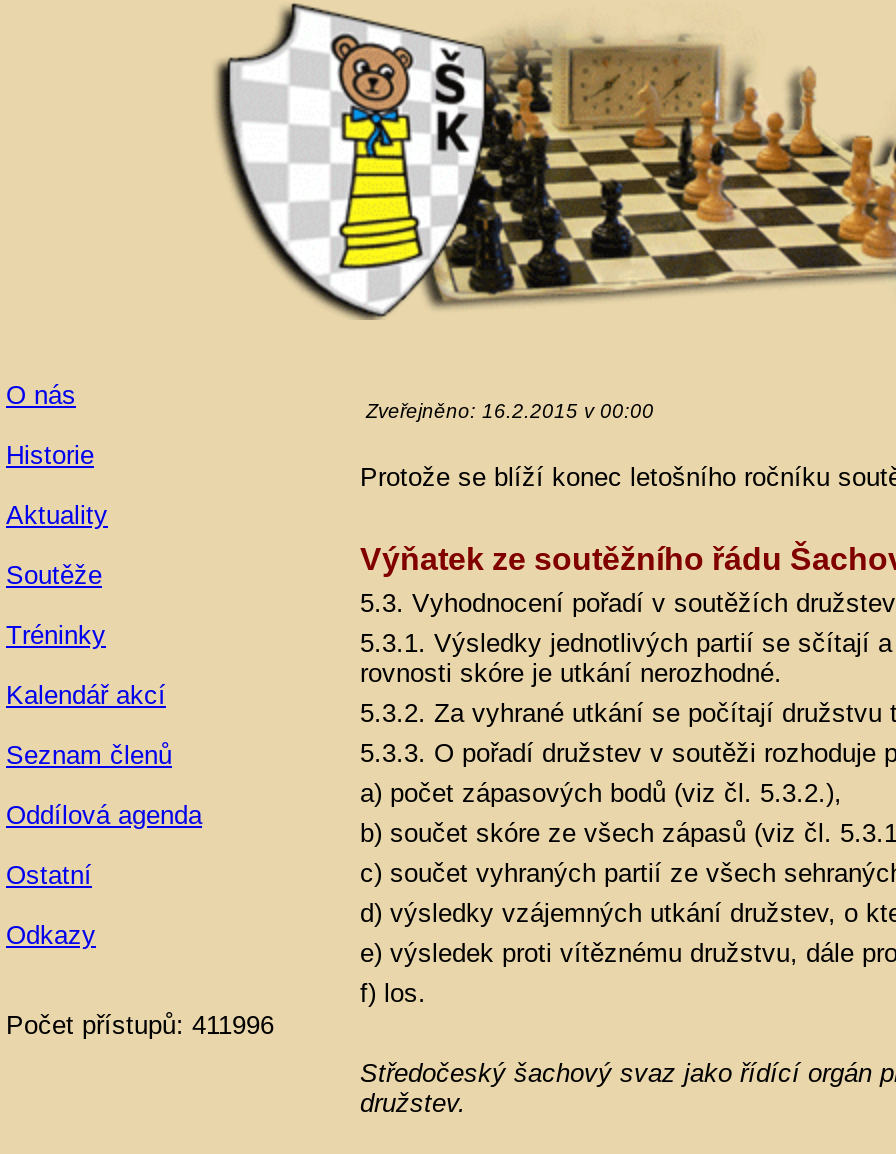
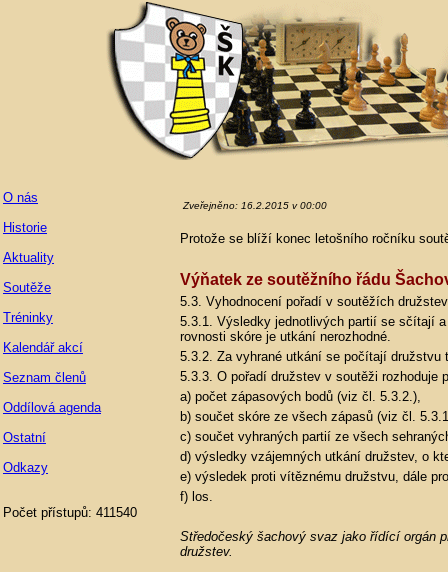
- Počet přístupů: 411996
+ Počet přístupů: 411540
